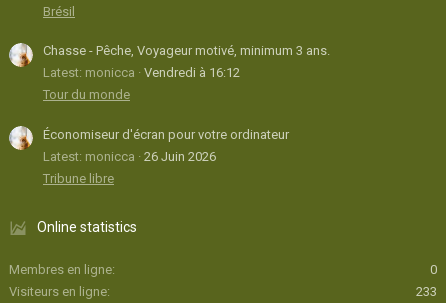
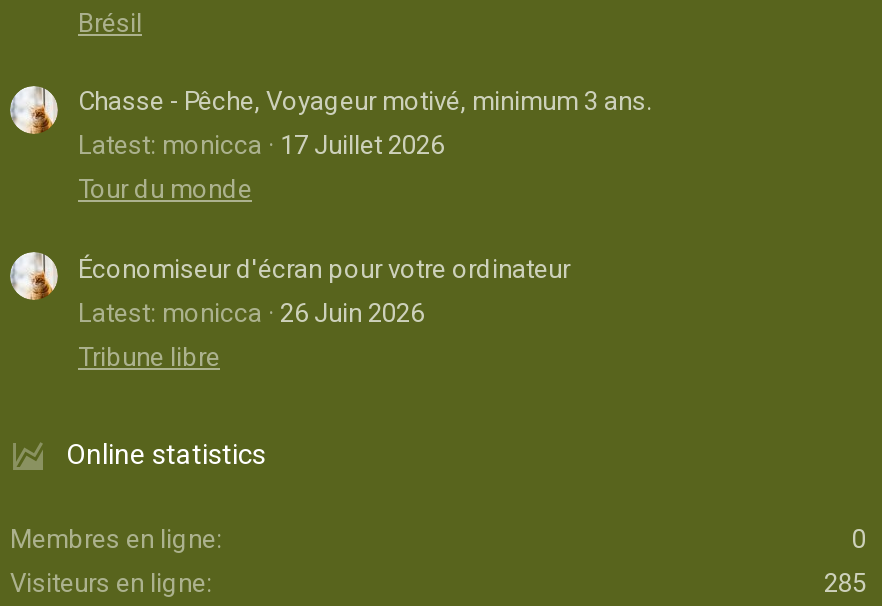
- Latest: monicca Vendredi à 16:12
+ Latest: monicca 17 Juillet 2026

- 233
+ 285
